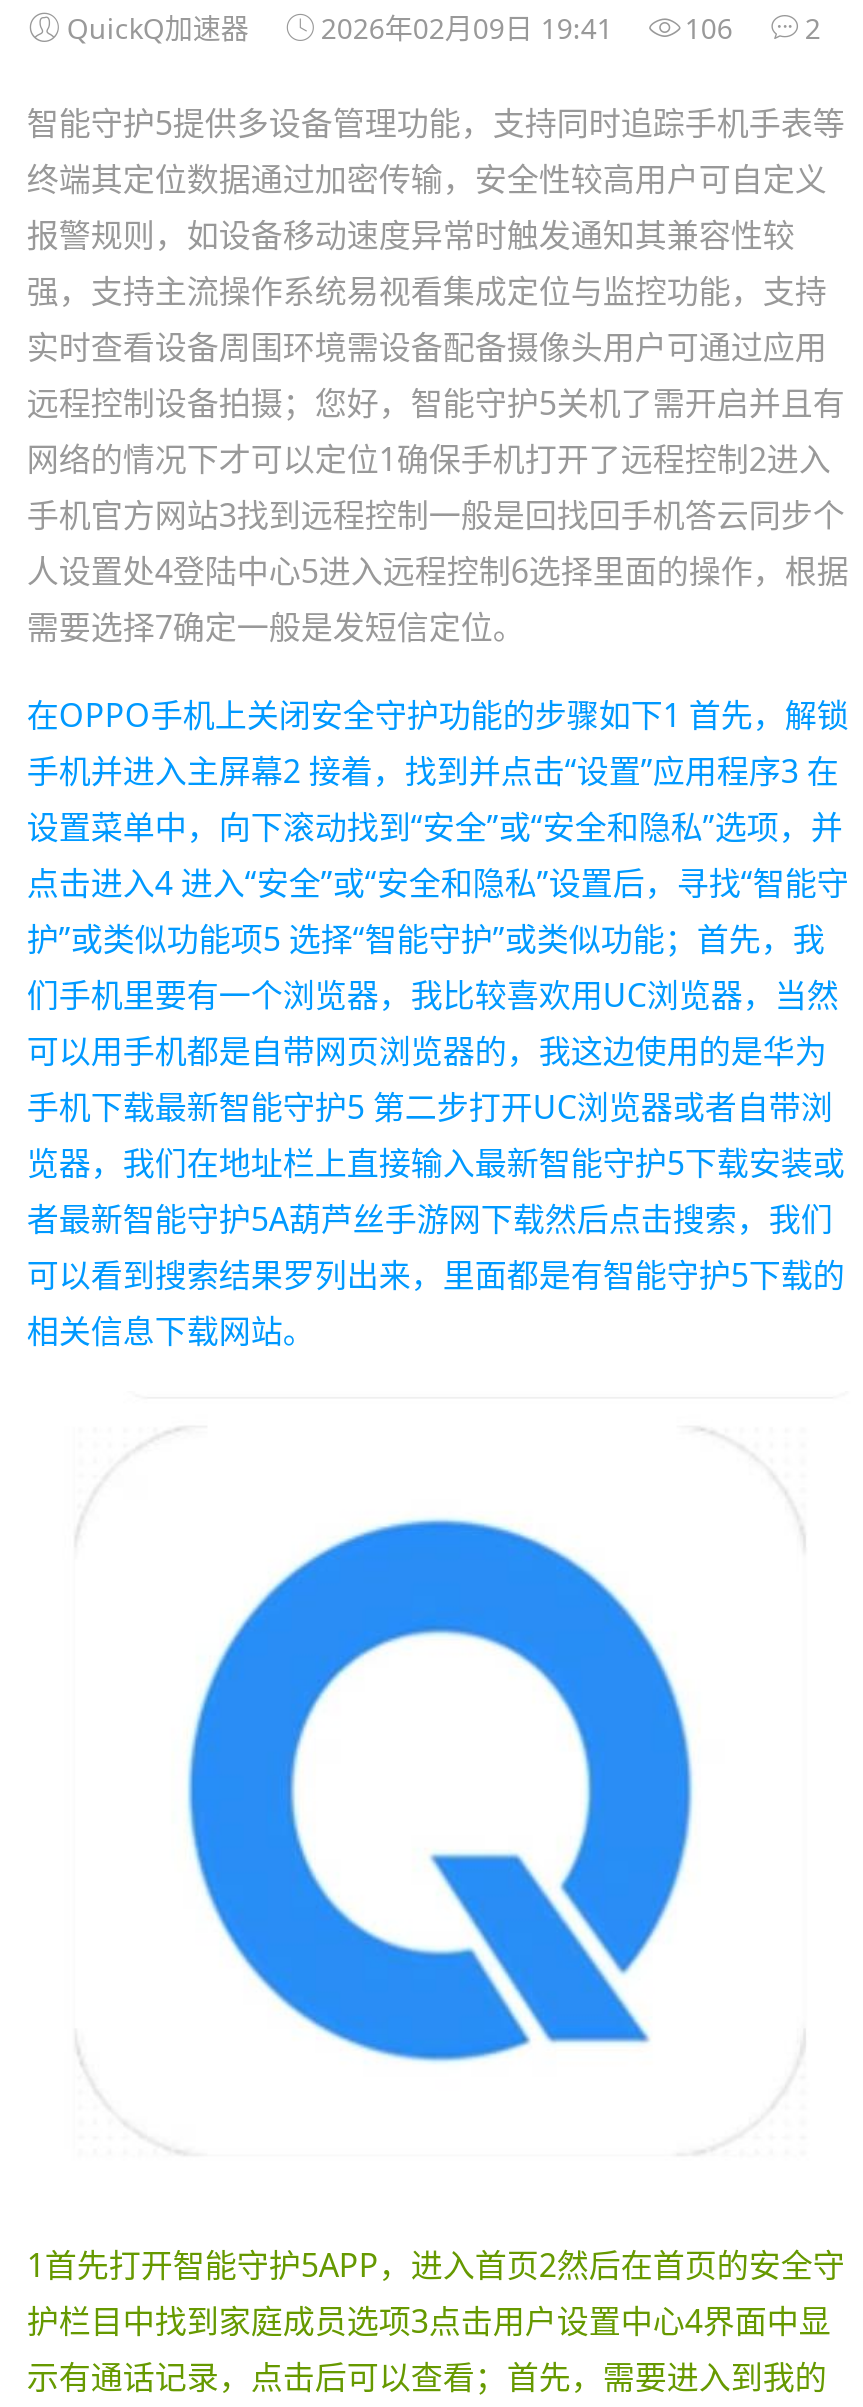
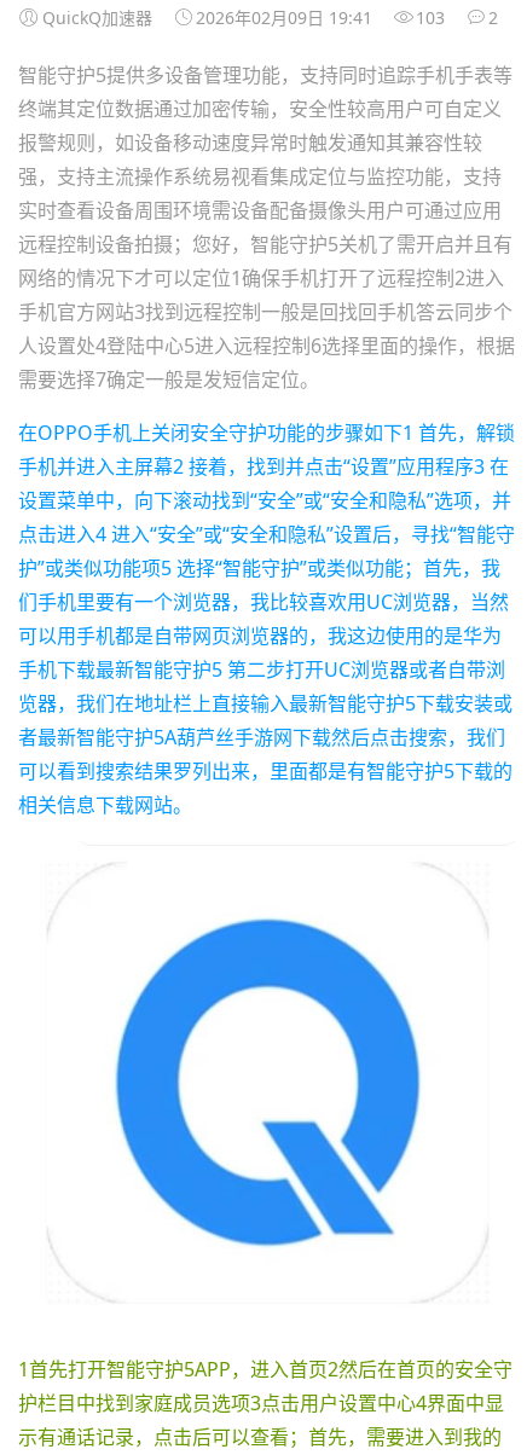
- QuickQ加速器 2026年02月09日 19:41 106 2
+ QuickQ加速器 2026年02月09日 19:41 103 2
